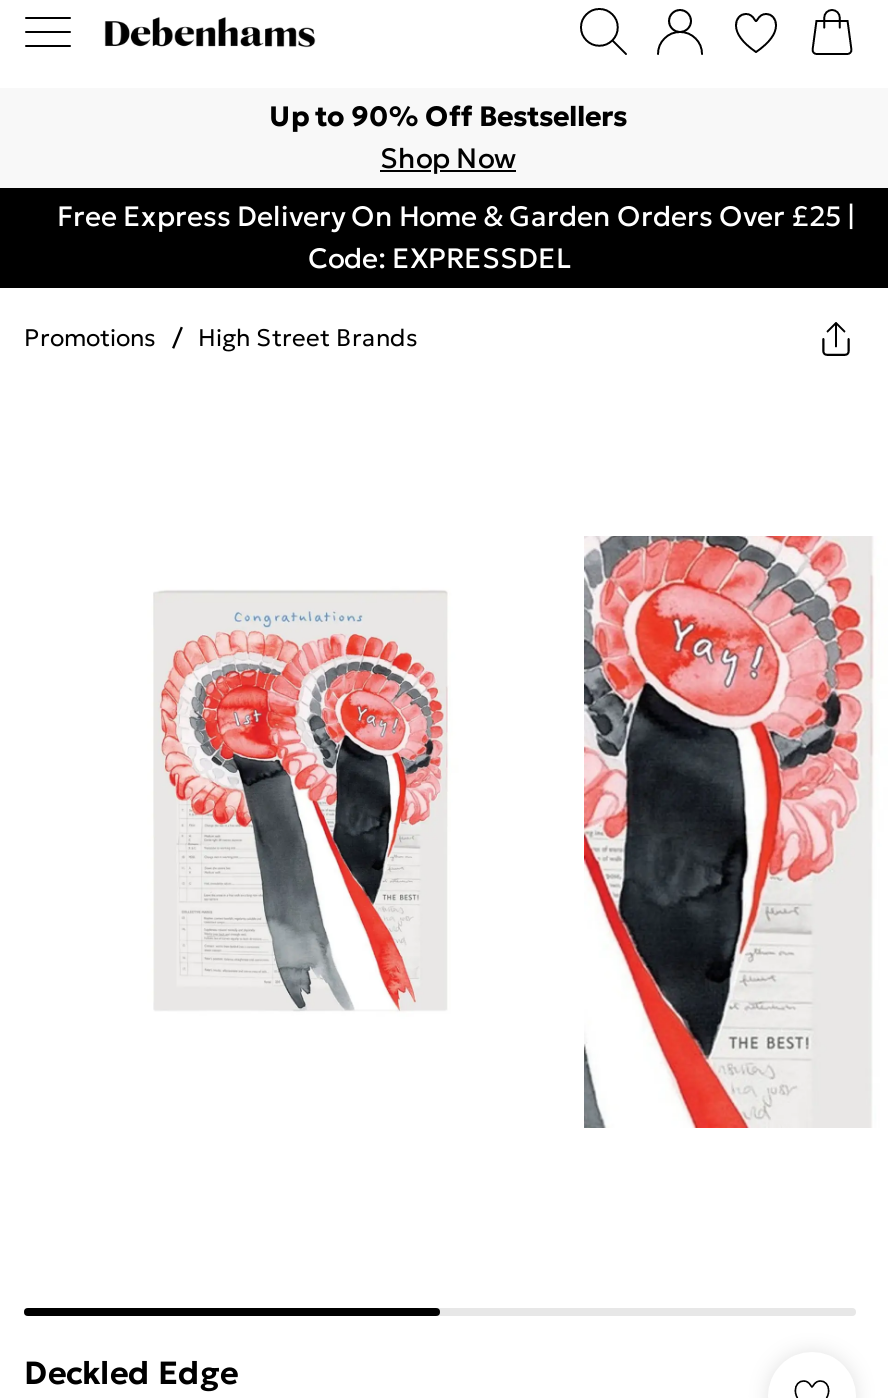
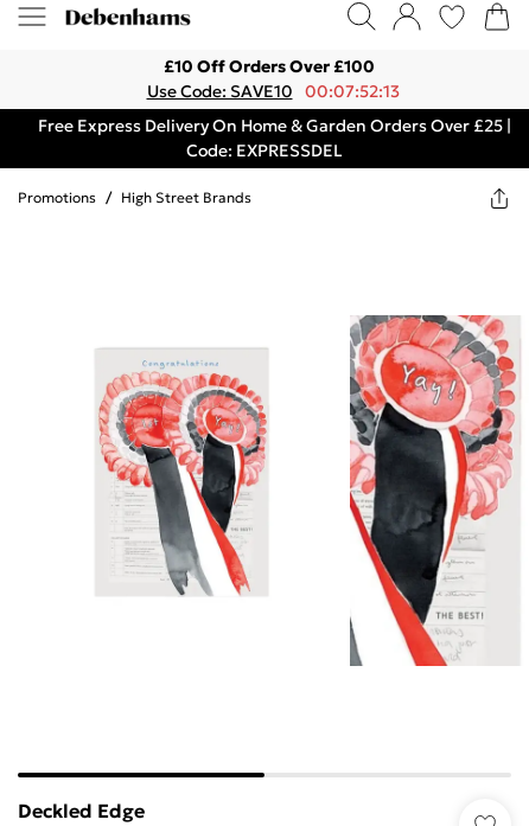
- Up to 90% Off Bestsellers
- Shop Now
+ £10 Off Orders Over £100
+ Use Code: SAVE10 00:07:52:13
